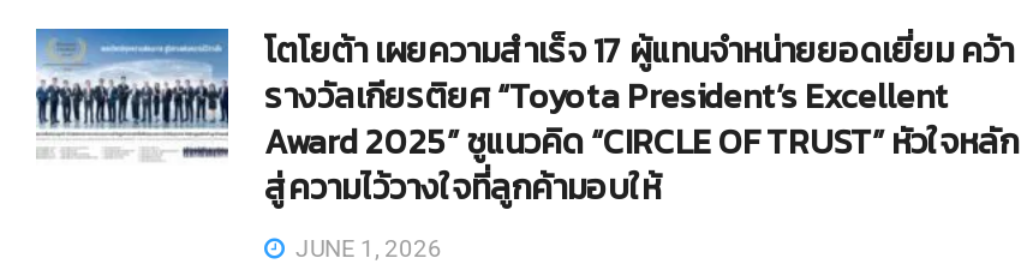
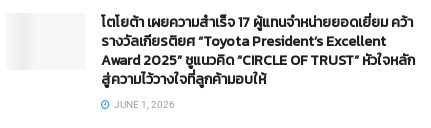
- [image]
